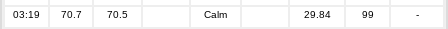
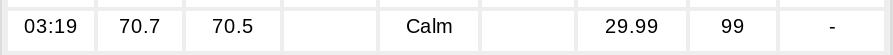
- 29.84
+ 29.99
